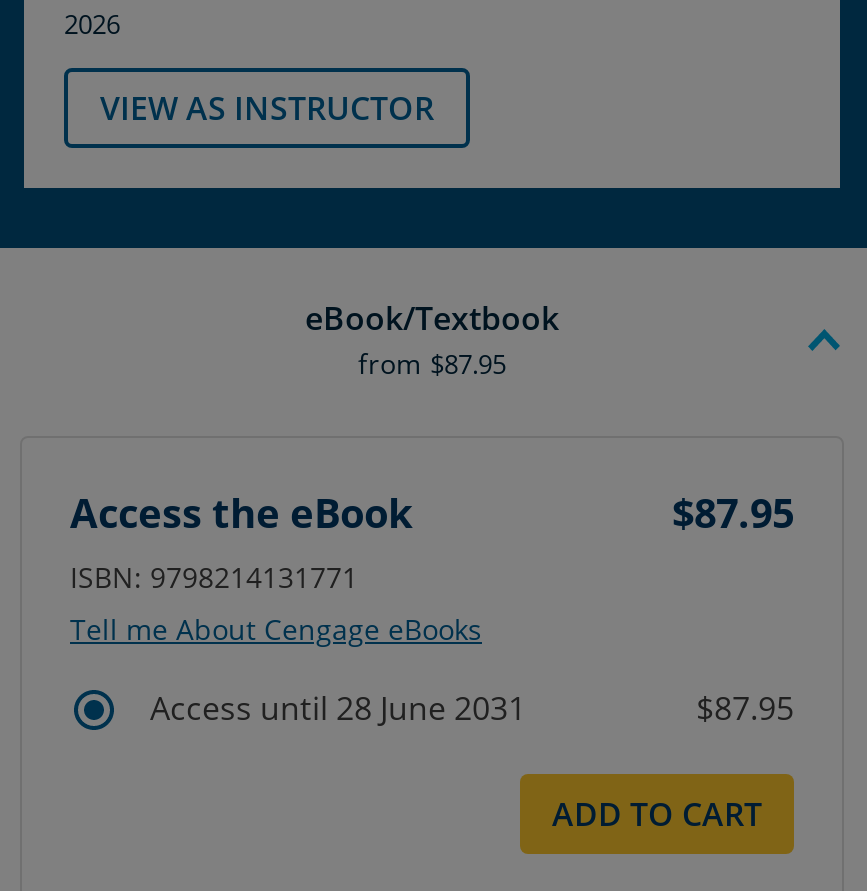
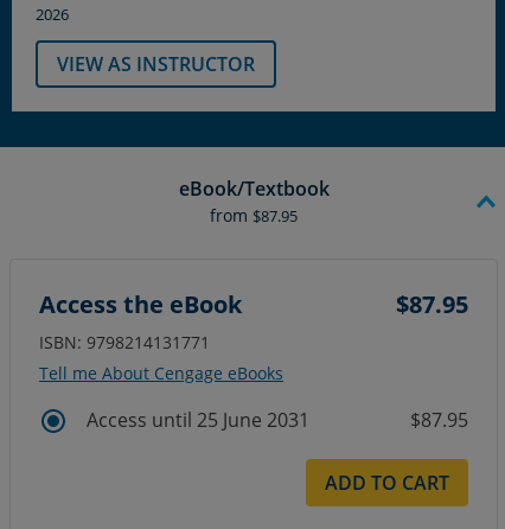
- Access until 28 June 2031
+ Access until 25 June 2031
